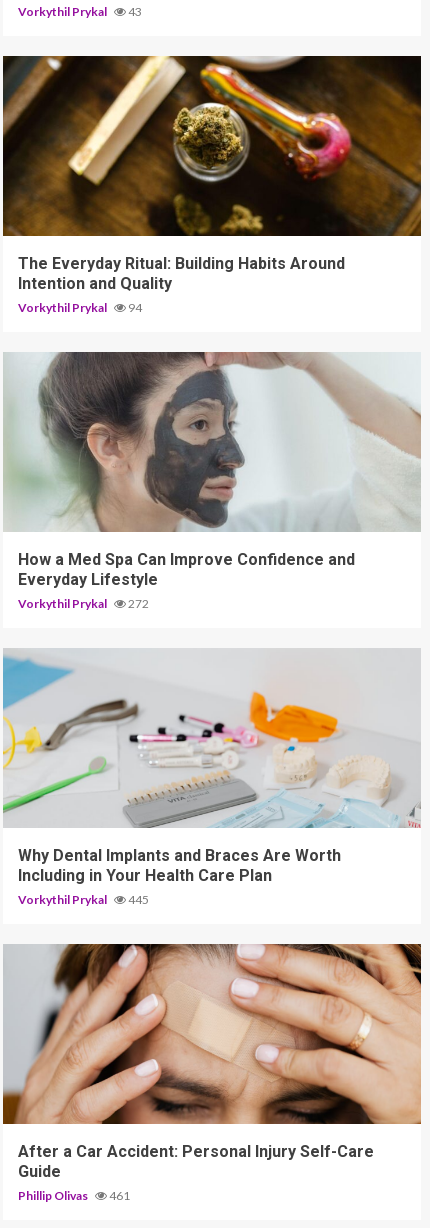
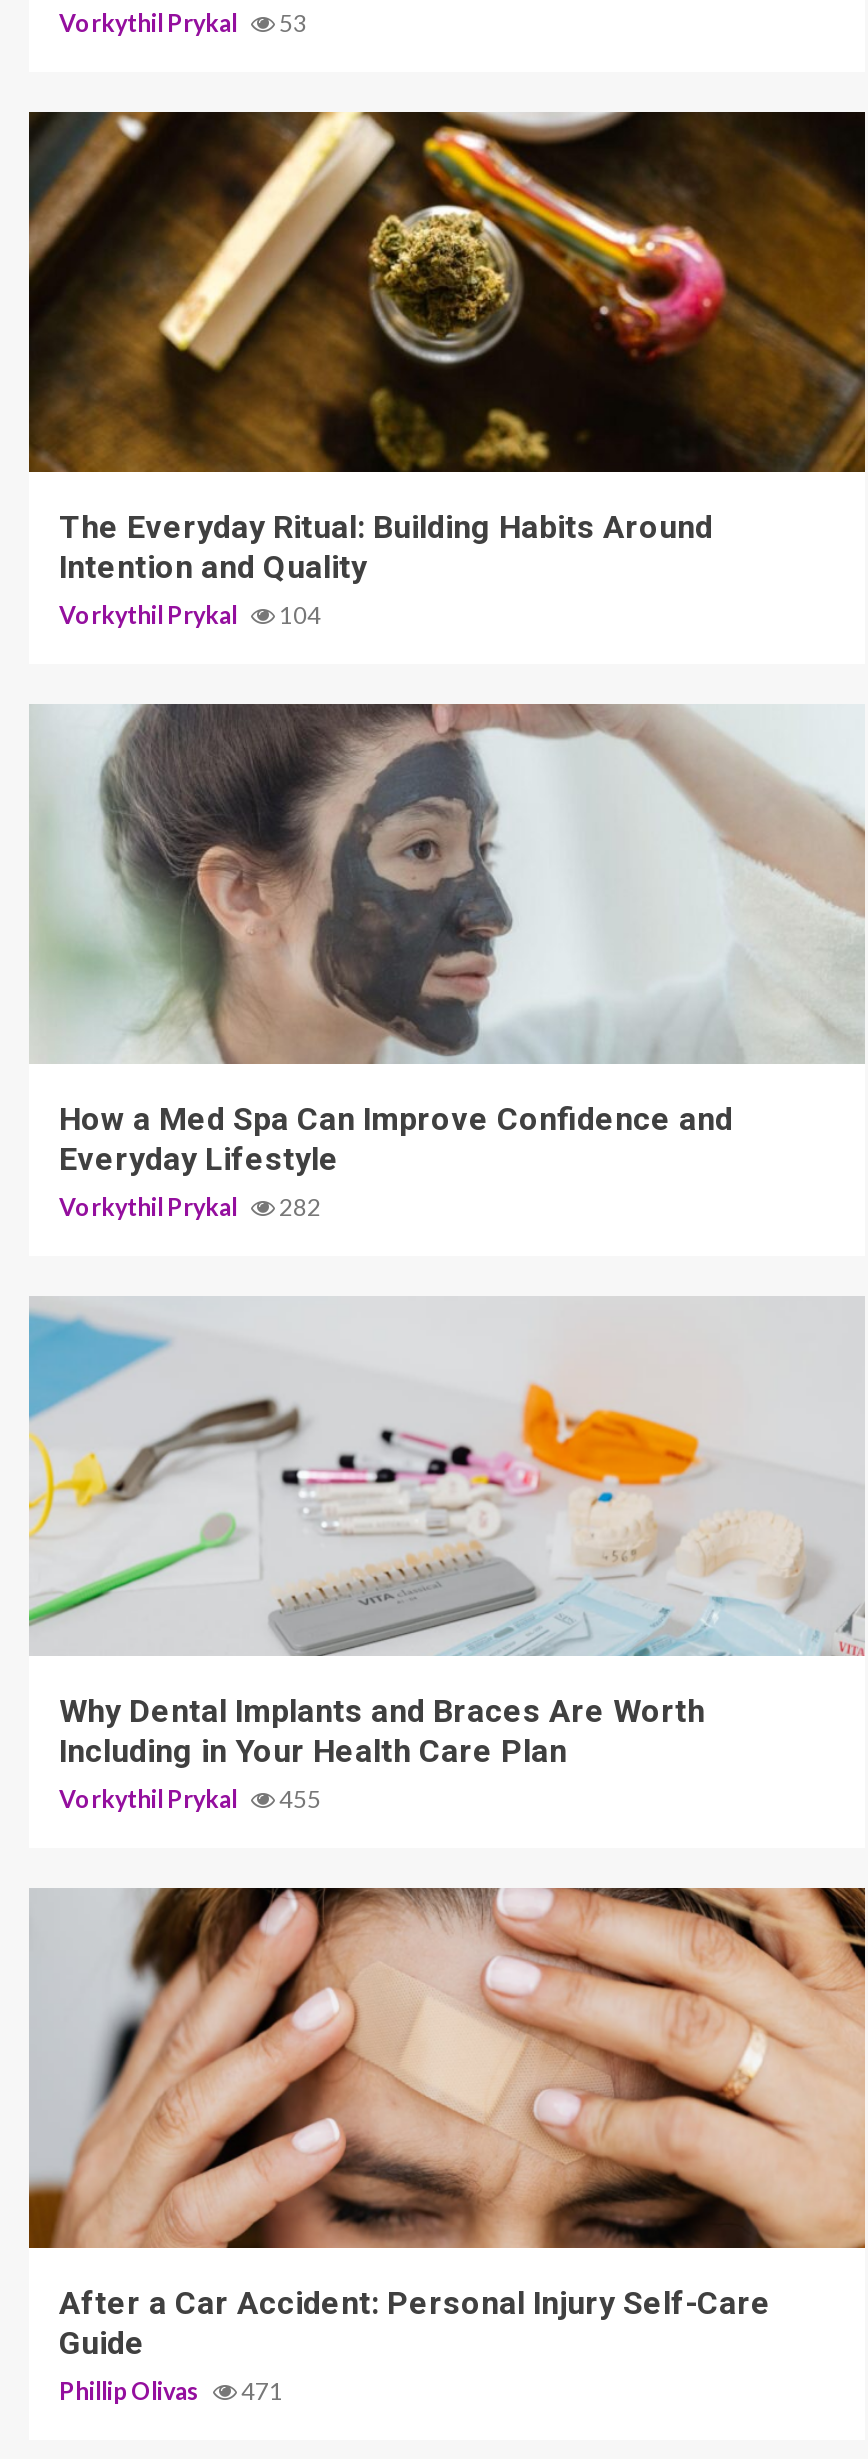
- Vorkythil Prykal 43
+ Vorkythil Prykal 53

- Vorkythil Prykal 94
+ Vorkythil Prykal 104

- Vorkythil Prykal 272
+ Vorkythil Prykal 282

- Vorkythil Prykal 445
+ Vorkythil Prykal 455

- Phillip Olivas 461
+ Phillip Olivas 471
